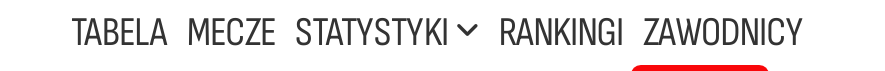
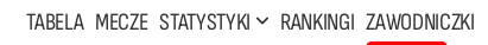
- RANKINGI ZAWODNICY
+ RANKINGI ZAWODNICZKI
